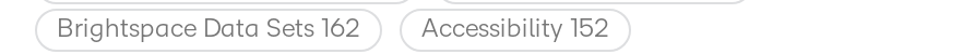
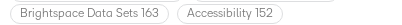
- Brightspace Data Sets 162
+ Brightspace Data Sets 163
